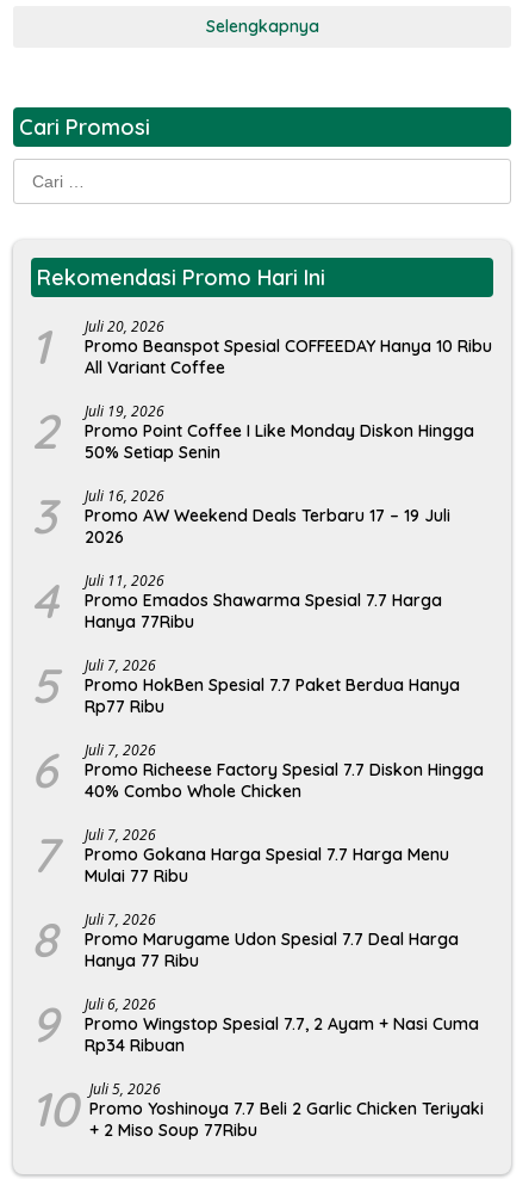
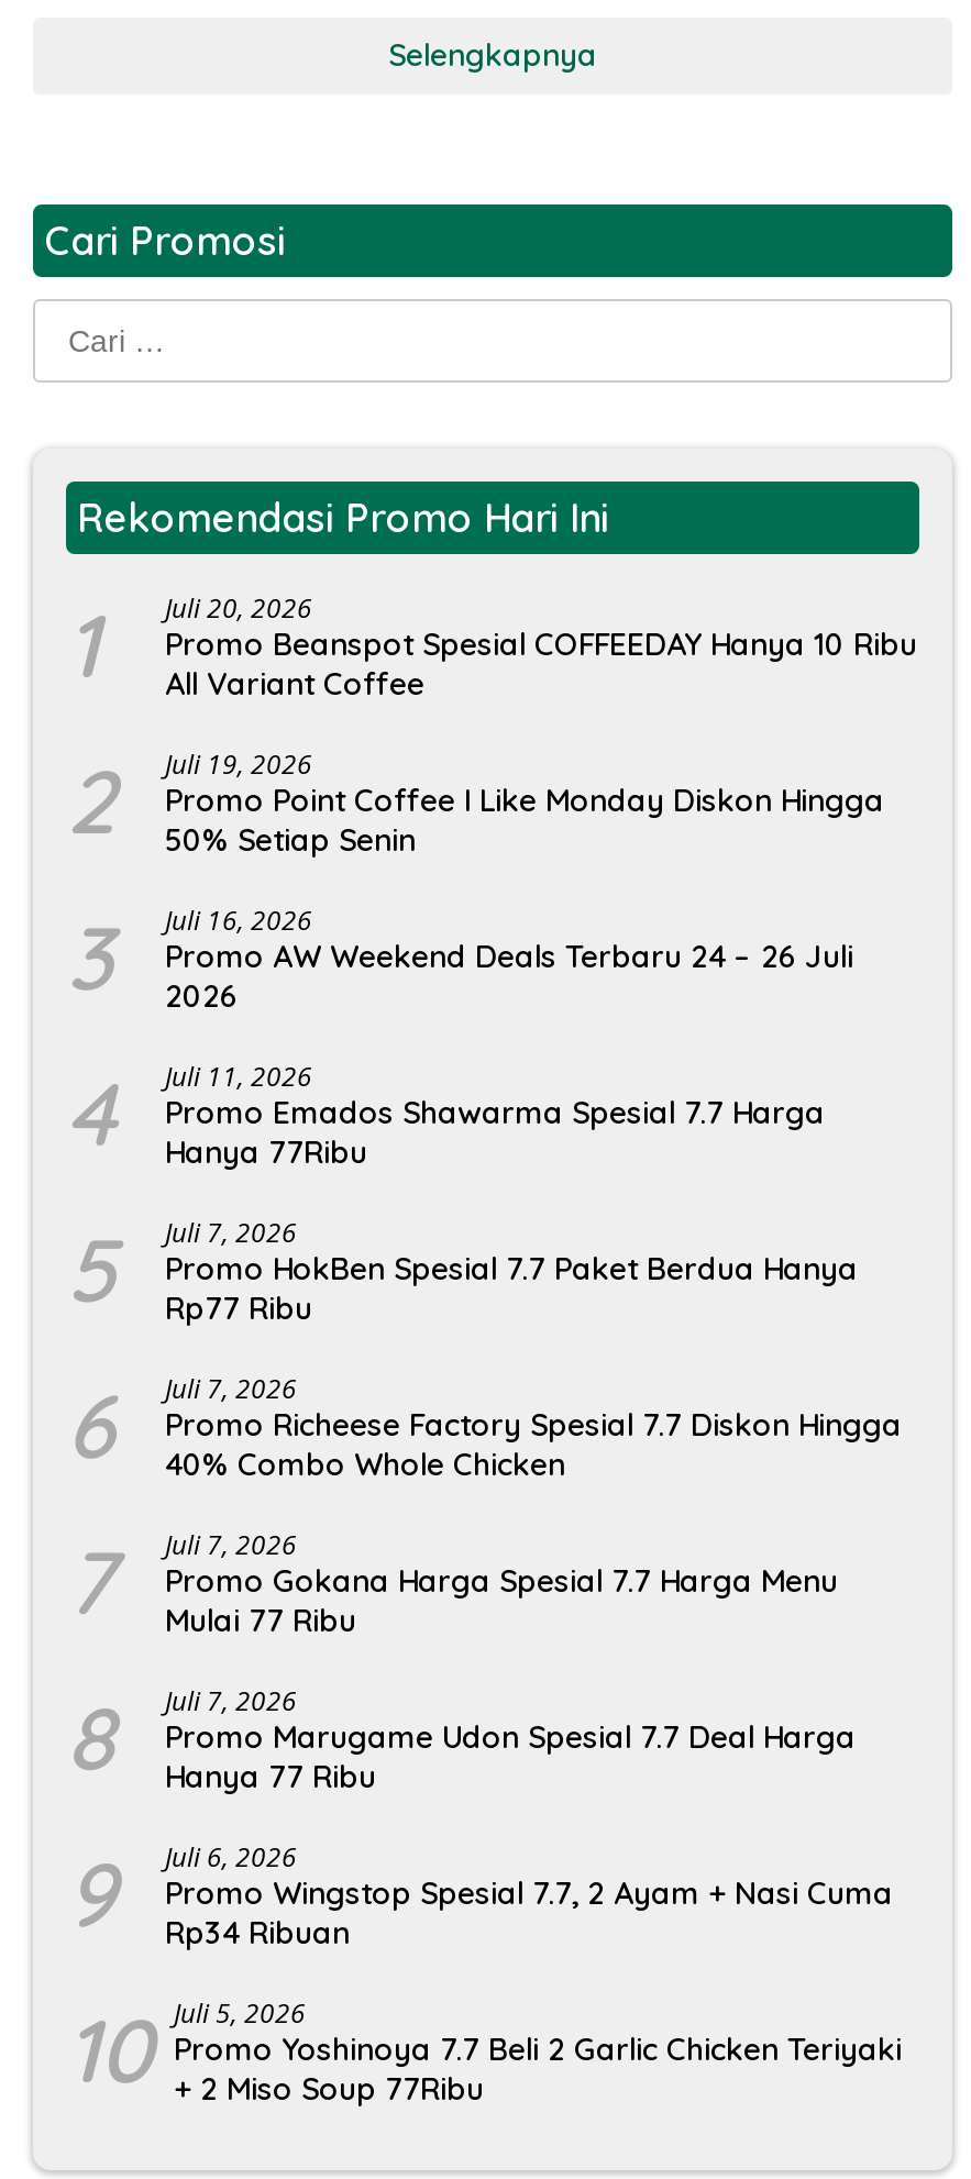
- Promo AW Weekend Deals Terbaru 17 – 19 Juli
+ Promo AW Weekend Deals Terbaru 24 – 26 Juli
